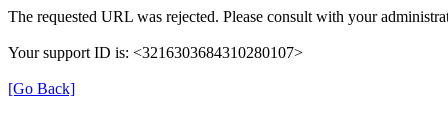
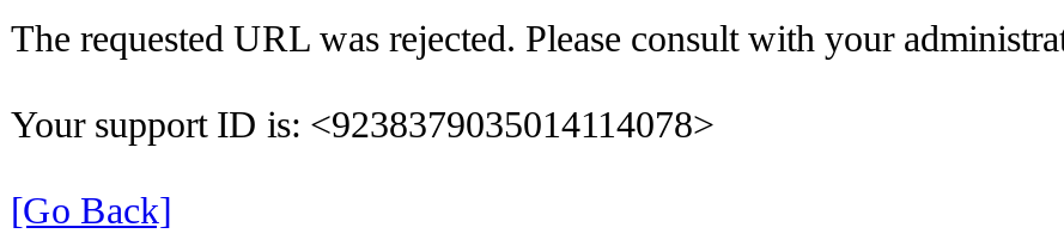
- Your support ID is: <3216303684310280107>
+ Your support ID is: <9238379035014114078>
